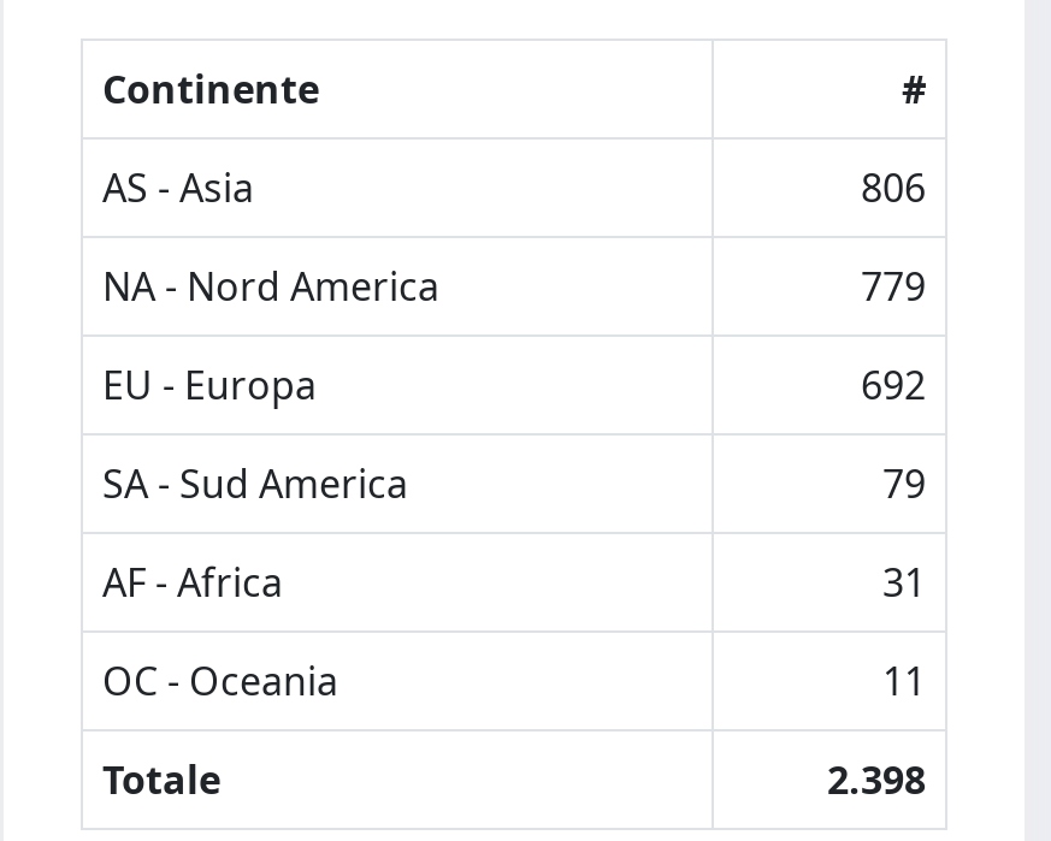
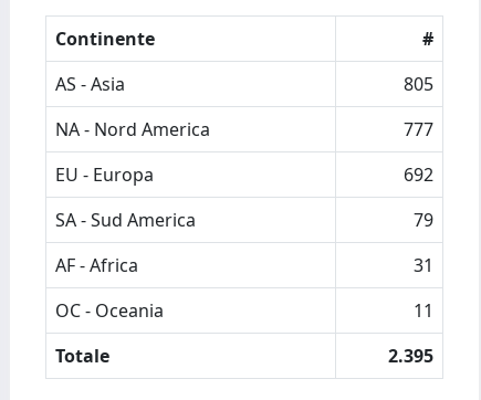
- 806
+ 805

- 779
+ 777

- 2.398
+ 2.395
